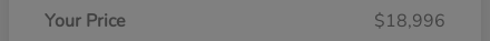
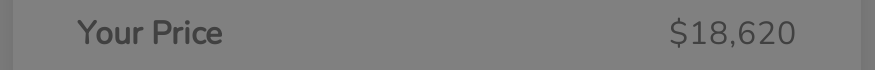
- $18,996
+ $18,620
